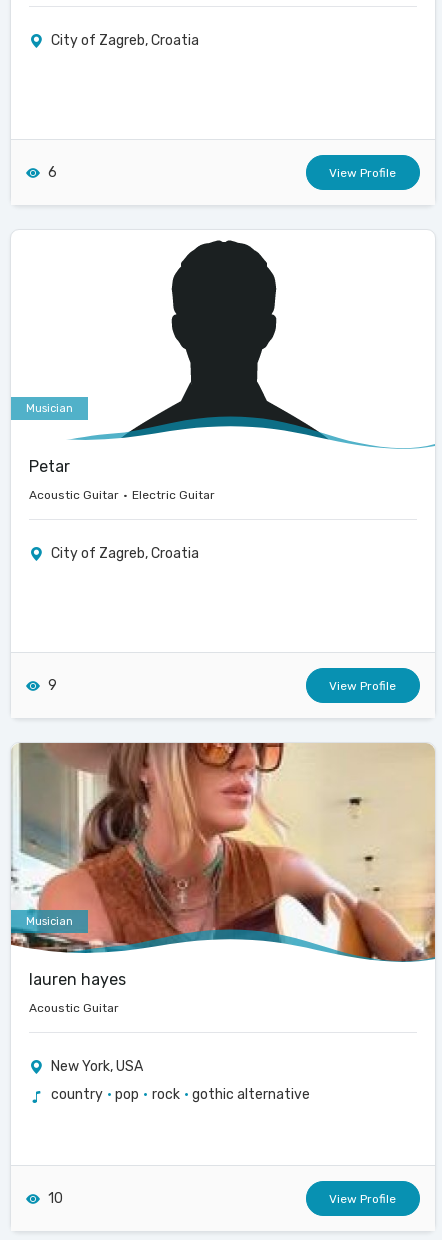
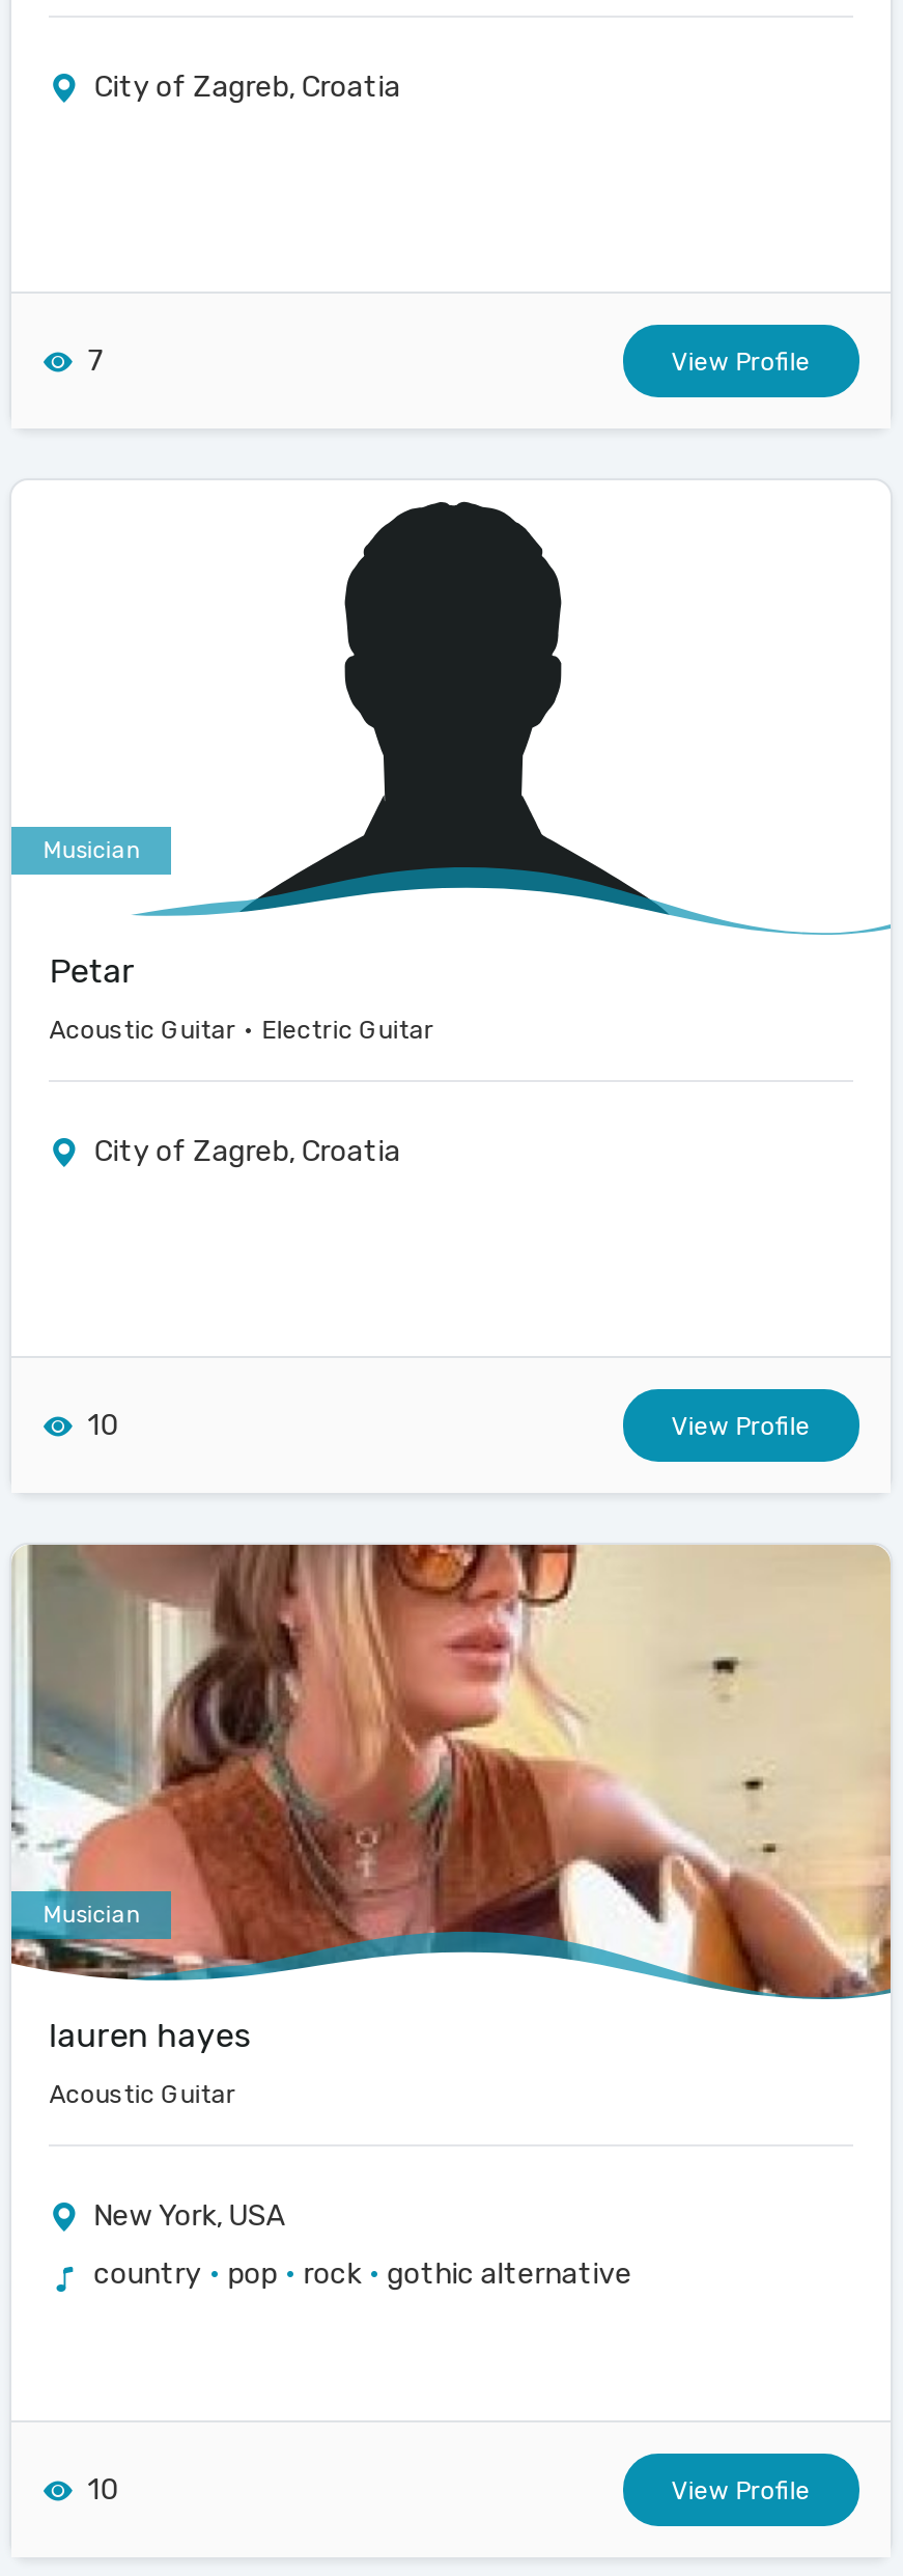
- 6
+ 7

- 9
+ 10
